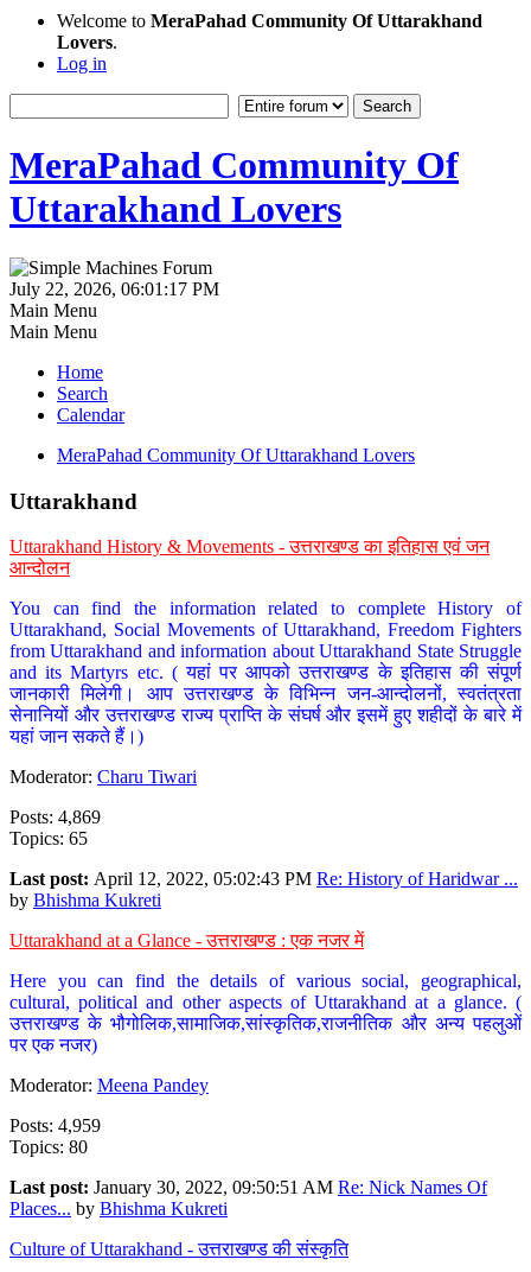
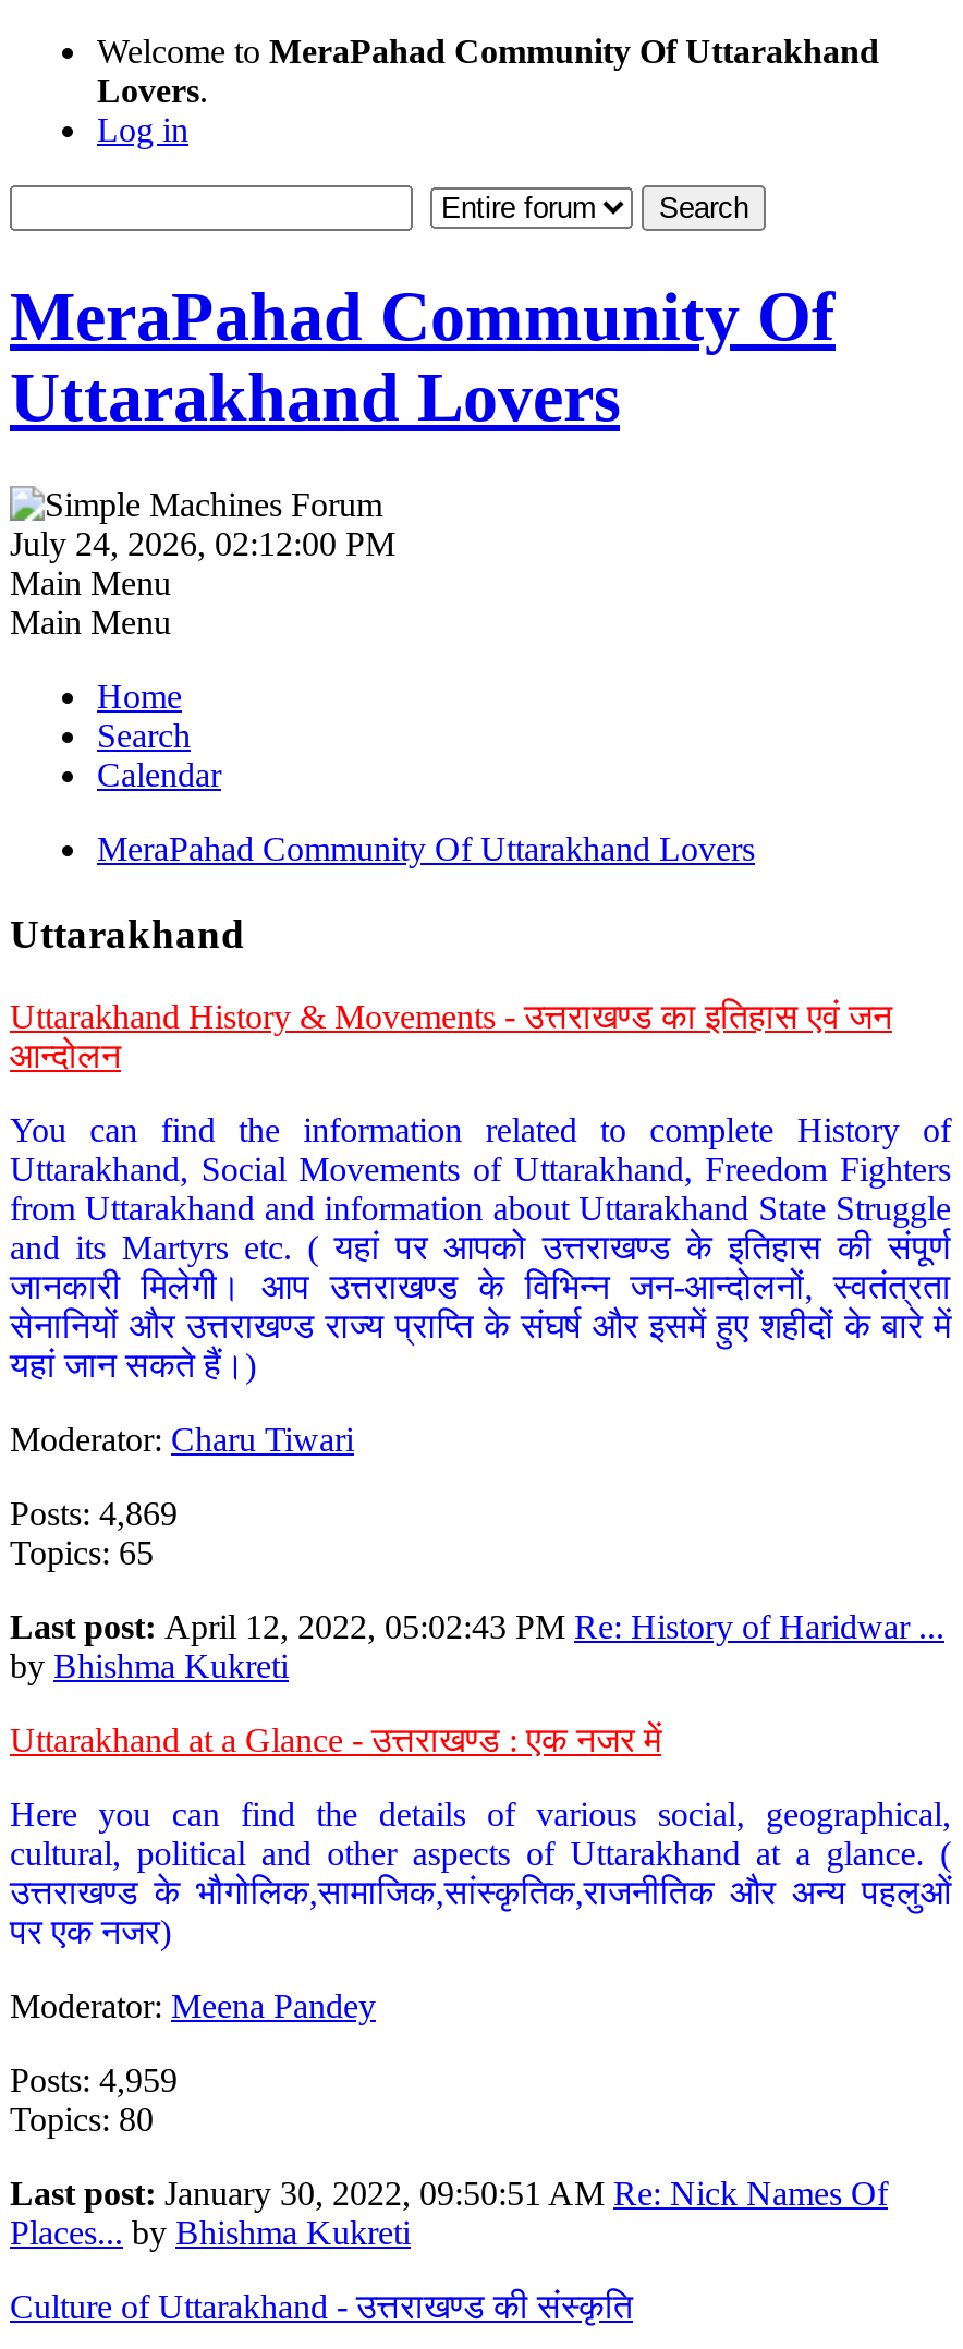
- July 22, 2026, 06:01:17 PM
+ July 24, 2026, 02:12:00 PM
